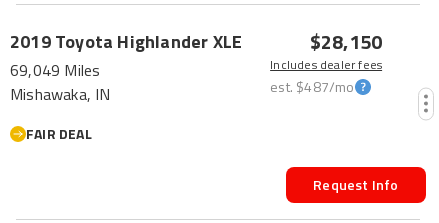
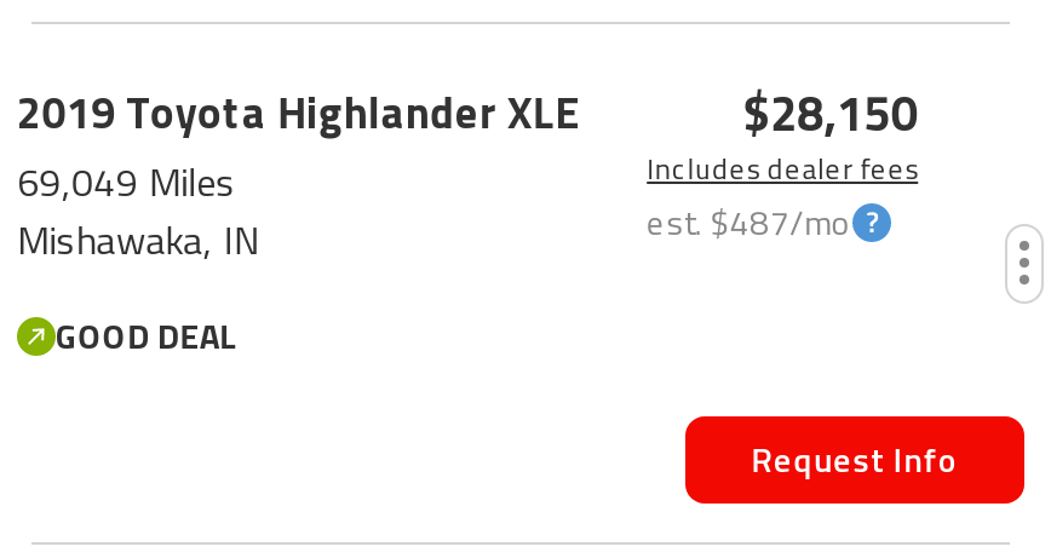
- FAIR DEAL
+ GOOD DEAL
